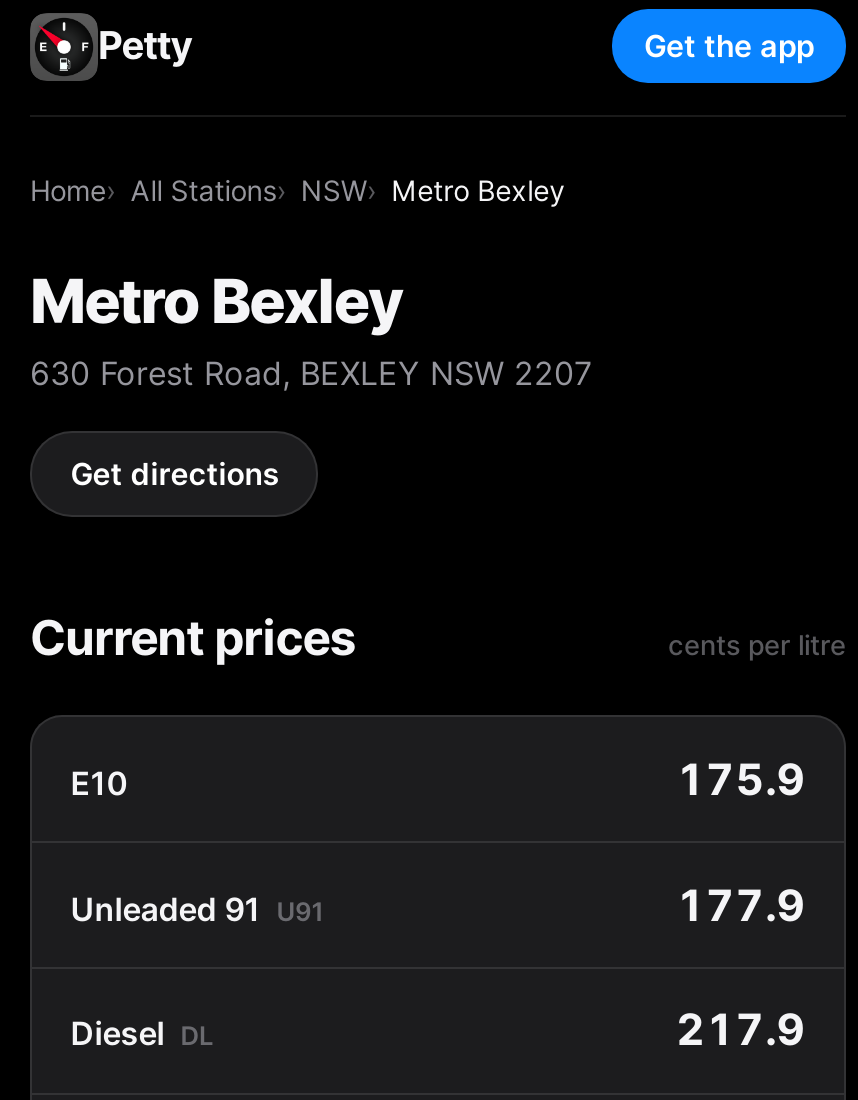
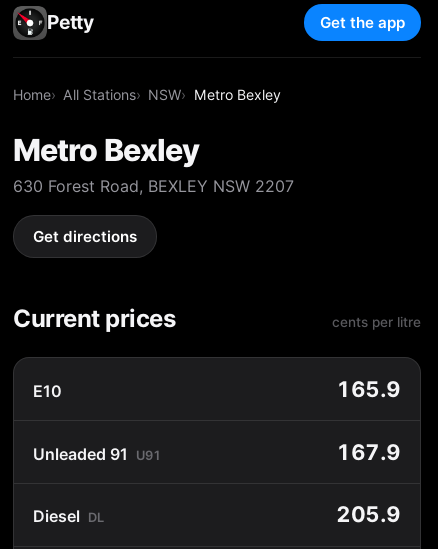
- 175.9
+ 165.9

- 177.9
+ 167.9

- 217.9
+ 205.9
